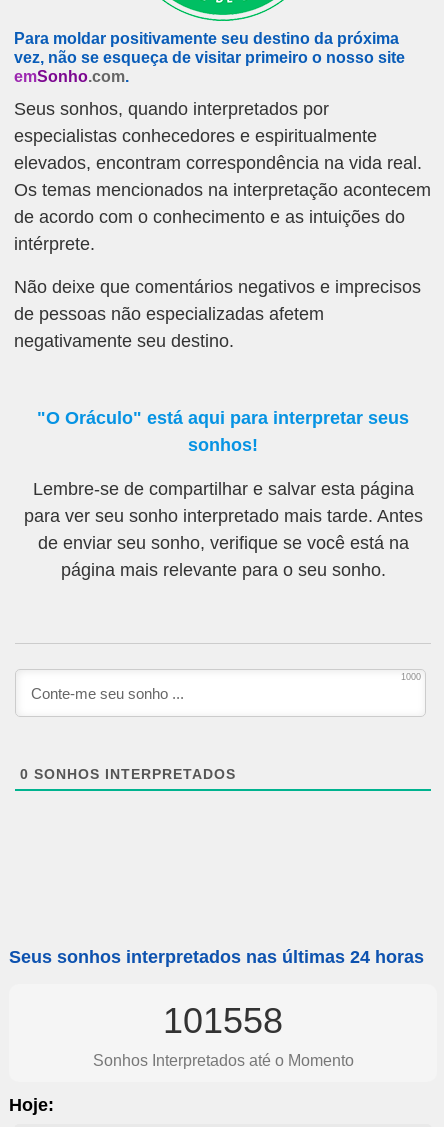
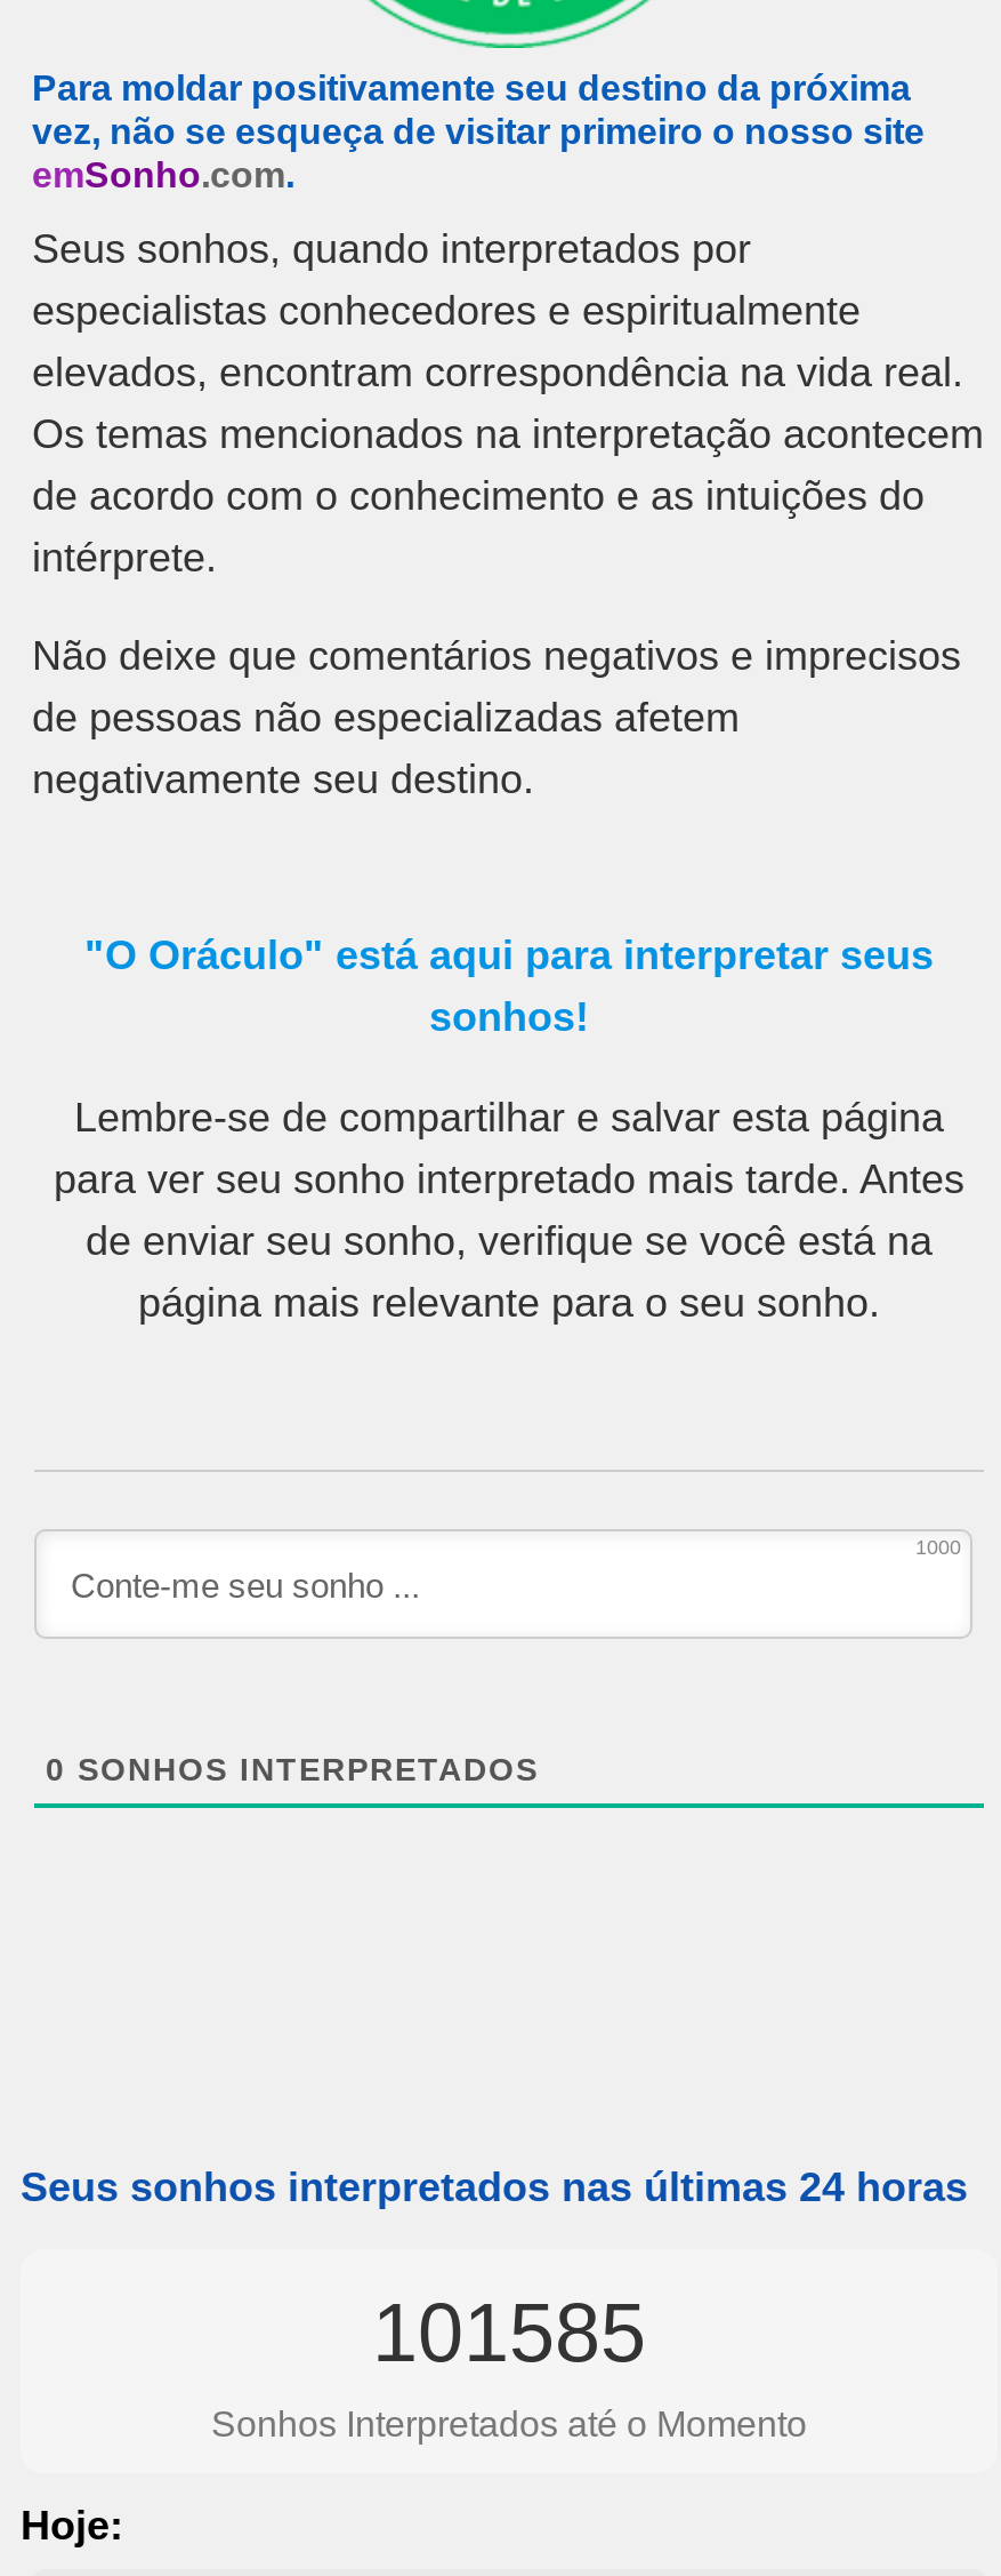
- 101558
+ 101585
